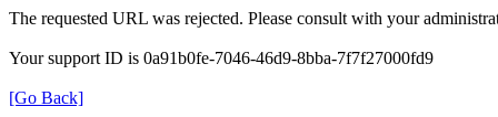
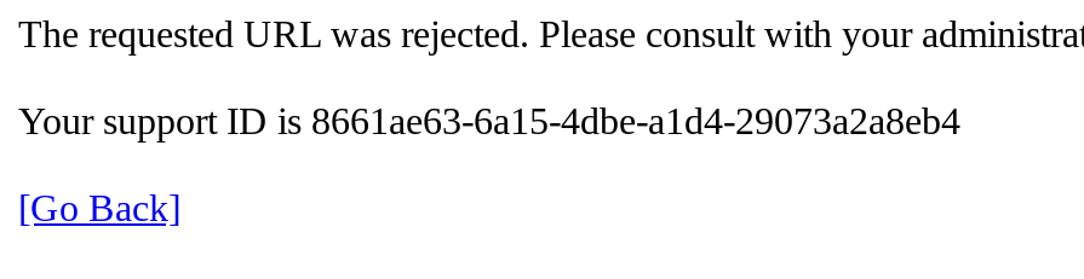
- Your support ID is 0a91b0fe-7046-46d9-8bba-7f7f27000fd9
+ Your support ID is 8661ae63-6a15-4dbe-a1d4-29073a2a8eb4
